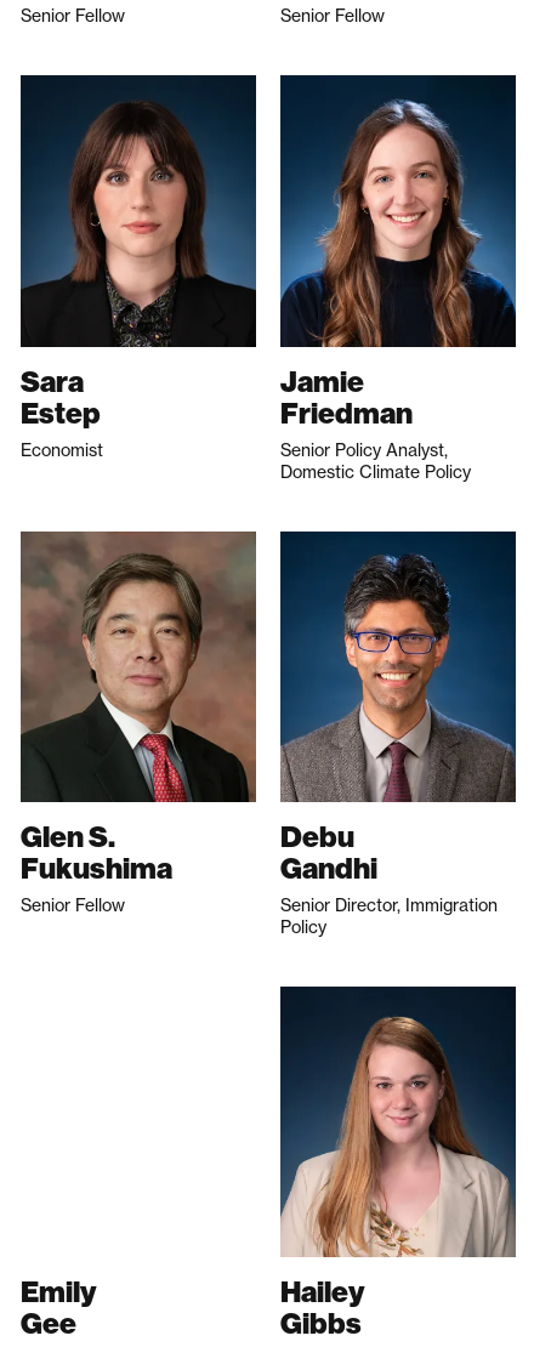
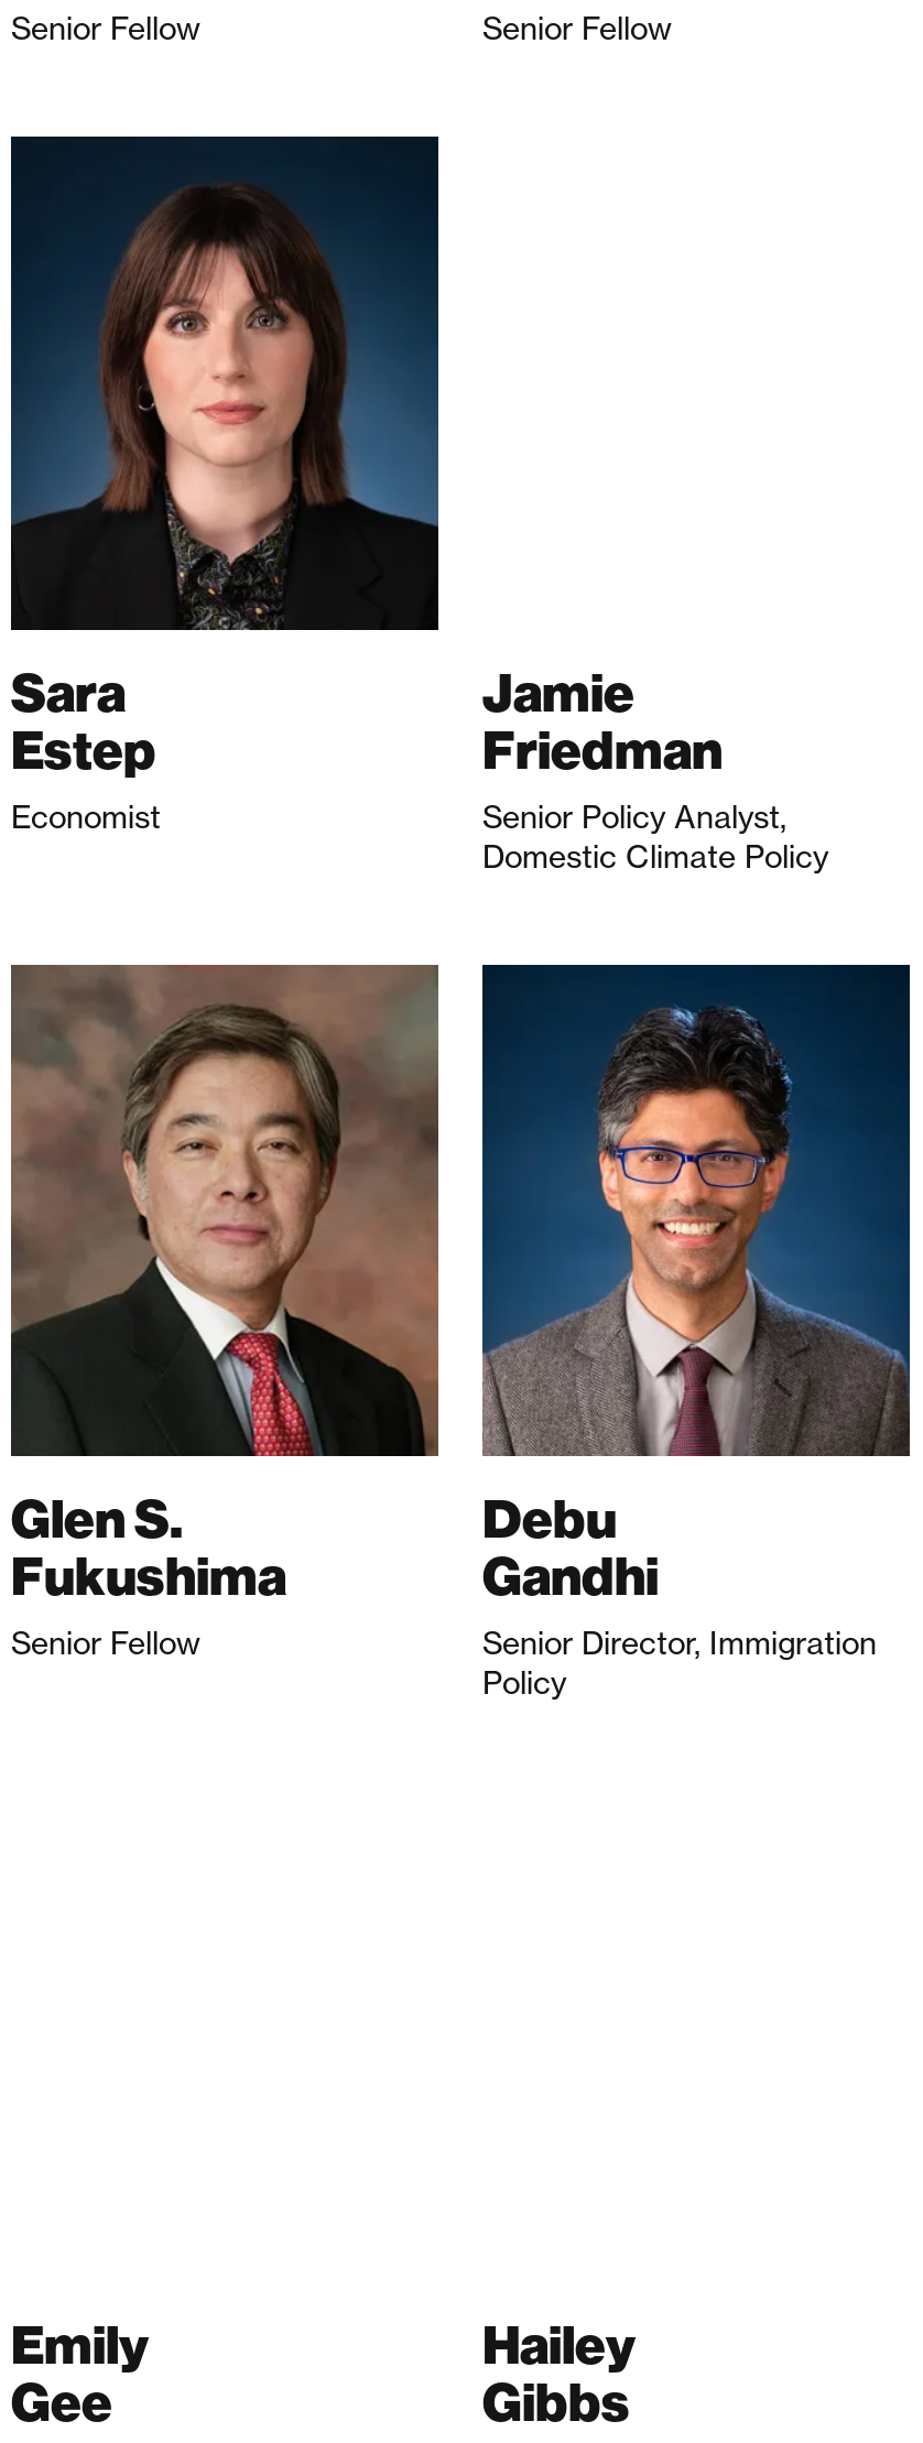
- [image]

- [image]
